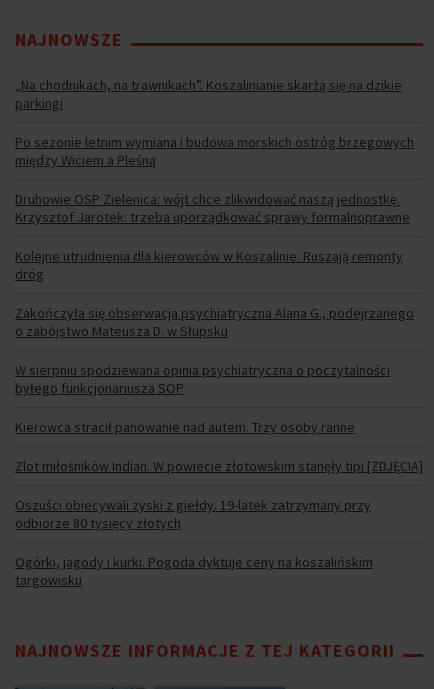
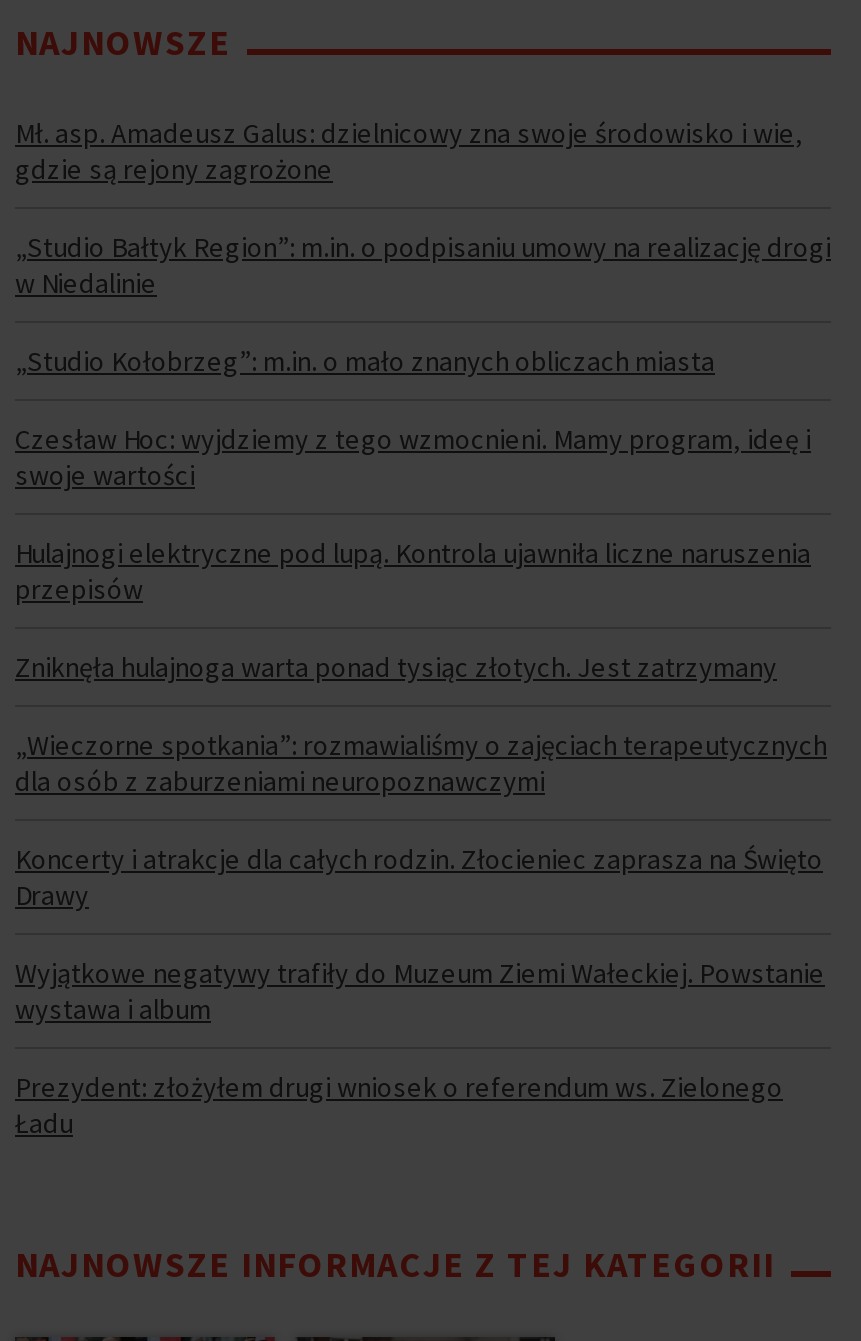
- „Na chodnikach, na trawnikach”. Koszalinianie skarżą się na dzikie
- parkingi
+ Mł. asp. Amadeusz Galus: dzielnicowy zna swoje środowisko i wie,
+ gdzie są rejony zagrożone

- Po sezonie letnim wymiana i budowa morskich ostróg brzegowych
- między Wiciem a Pleśną
+ „Studio Bałtyk Region”: m.in. o podpisaniu umowy na realizację drogi
+ w Niedalinie

- Druhowie OSP Zielenica: wójt chce zlikwidować naszą jednostkę.
- Krzysztof Jarotek: trzeba uporządkować sprawy formalnoprawne
+ „Studio Kołobrzeg”: m.in. o mało znanych obliczach miasta

- Kolejne utrudnienia dla kierowców w Koszalinie. Ruszają remonty
- dróg
+ Czesław Hoc: wyjdziemy z tego wzmocnieni. Mamy program, ideę i
+ swoje wartości

- Zakończyła się obserwacja psychiatryczna Alana G., podejrzanego
- o zabójstwo Mateusza D. w Słupsku
+ Hulajnogi elektryczne pod lupą. Kontrola ujawniła liczne naruszenia
+ przepisów

- W sierpniu spodziewana opinia psychiatryczna o poczytalności
- byłego funkcjonariusza SOP
+ Zniknęła hulajnoga warta ponad tysiąc złotych. Jest zatrzymany

- Kierowca stracił panowanie nad autem. Trzy osoby ranne
+ „Wieczorne spotkania”: rozmawialiśmy o zajęciach terapeutycznych
+ dla osób z zaburzeniami neuropoznawczymi

- Zlot miłośników Indian. W powiecie złotowskim stanęły tipi [ZDJĘCIA]
+ Koncerty i atrakcje dla całych rodzin. Złocieniec zaprasza na Święto
+ Drawy

- Oszuści obiecywali zyski z giełdy. 19-latek zatrzymany przy
- odbiorze 80 tysięcy złotych
+ Wyjątkowe negatywy trafiły do Muzeum Ziemi Wałeckiej. Powstanie
+ wystawa i album

- Ogórki, jagody i kurki. Pogoda dyktuje ceny na koszalińskim
- targowisku
+ Prezydent: złożyłem drugi wniosek o referendum ws. Zielonego
+ Ładu
